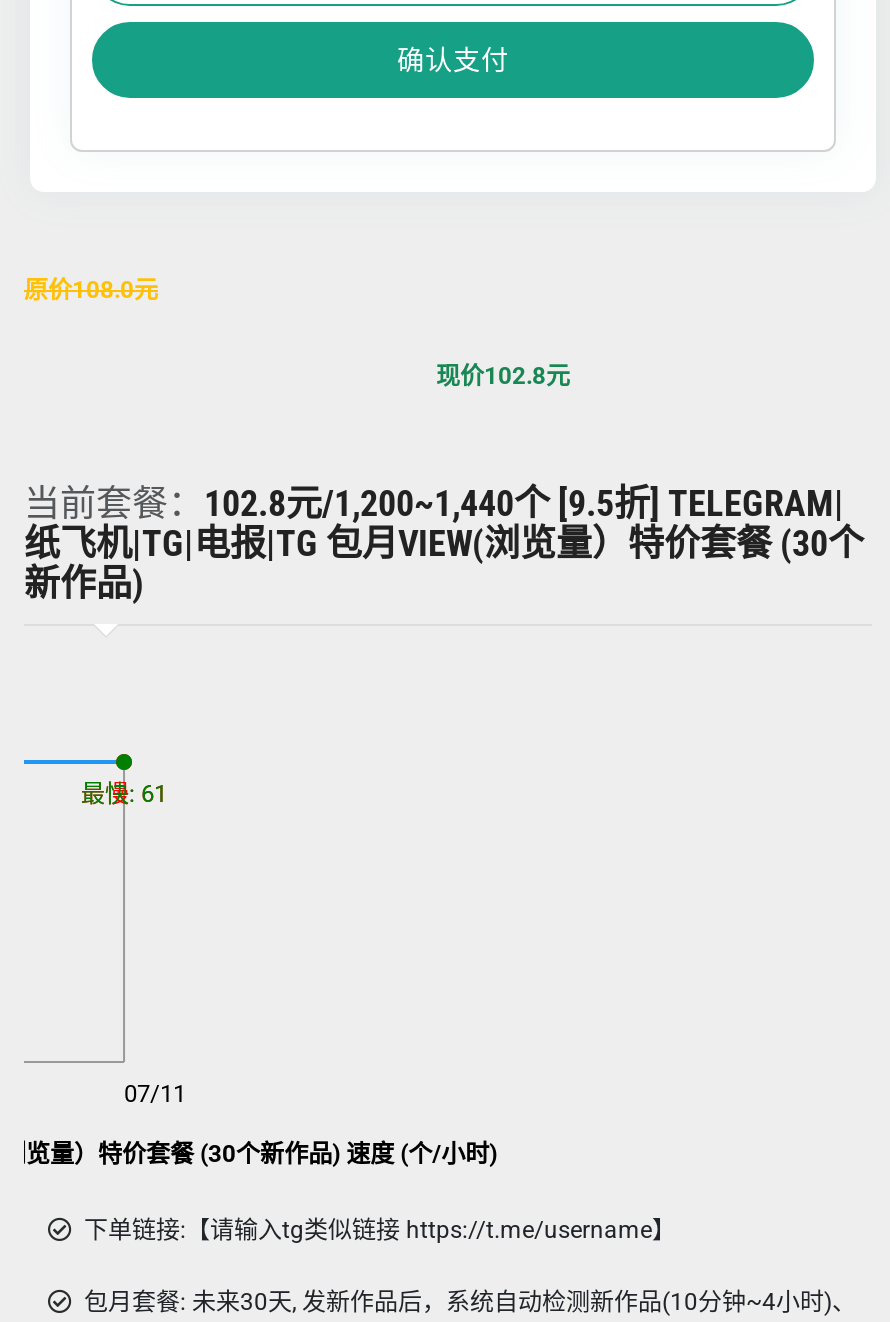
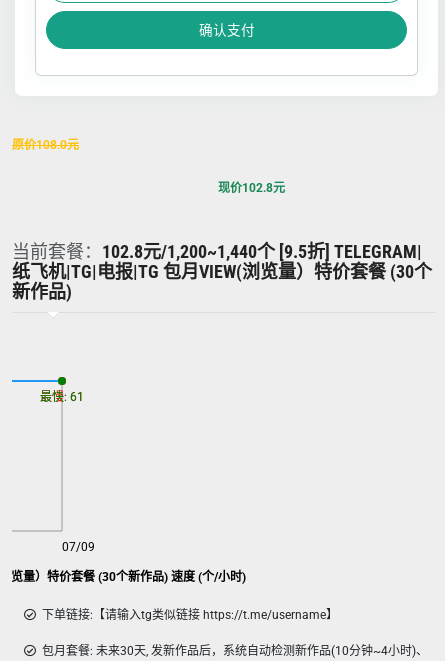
- 07/11
+ 07/09
